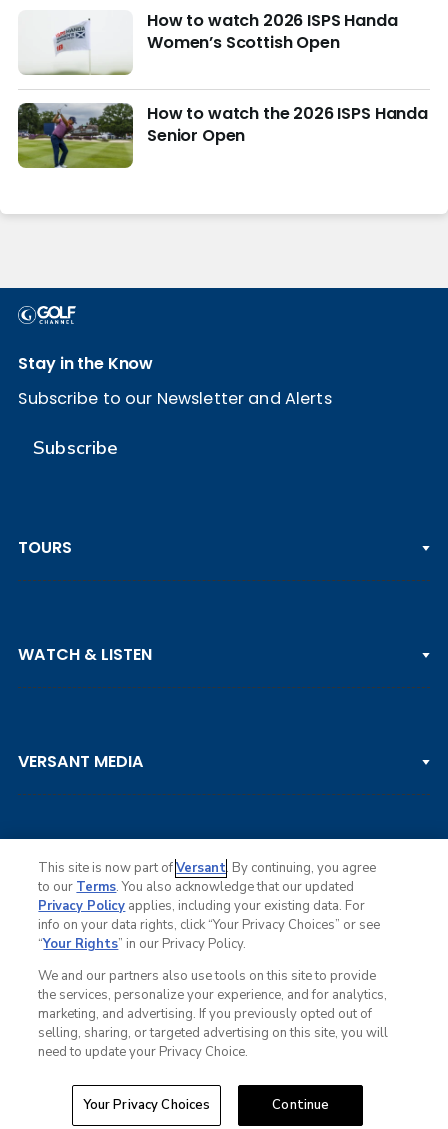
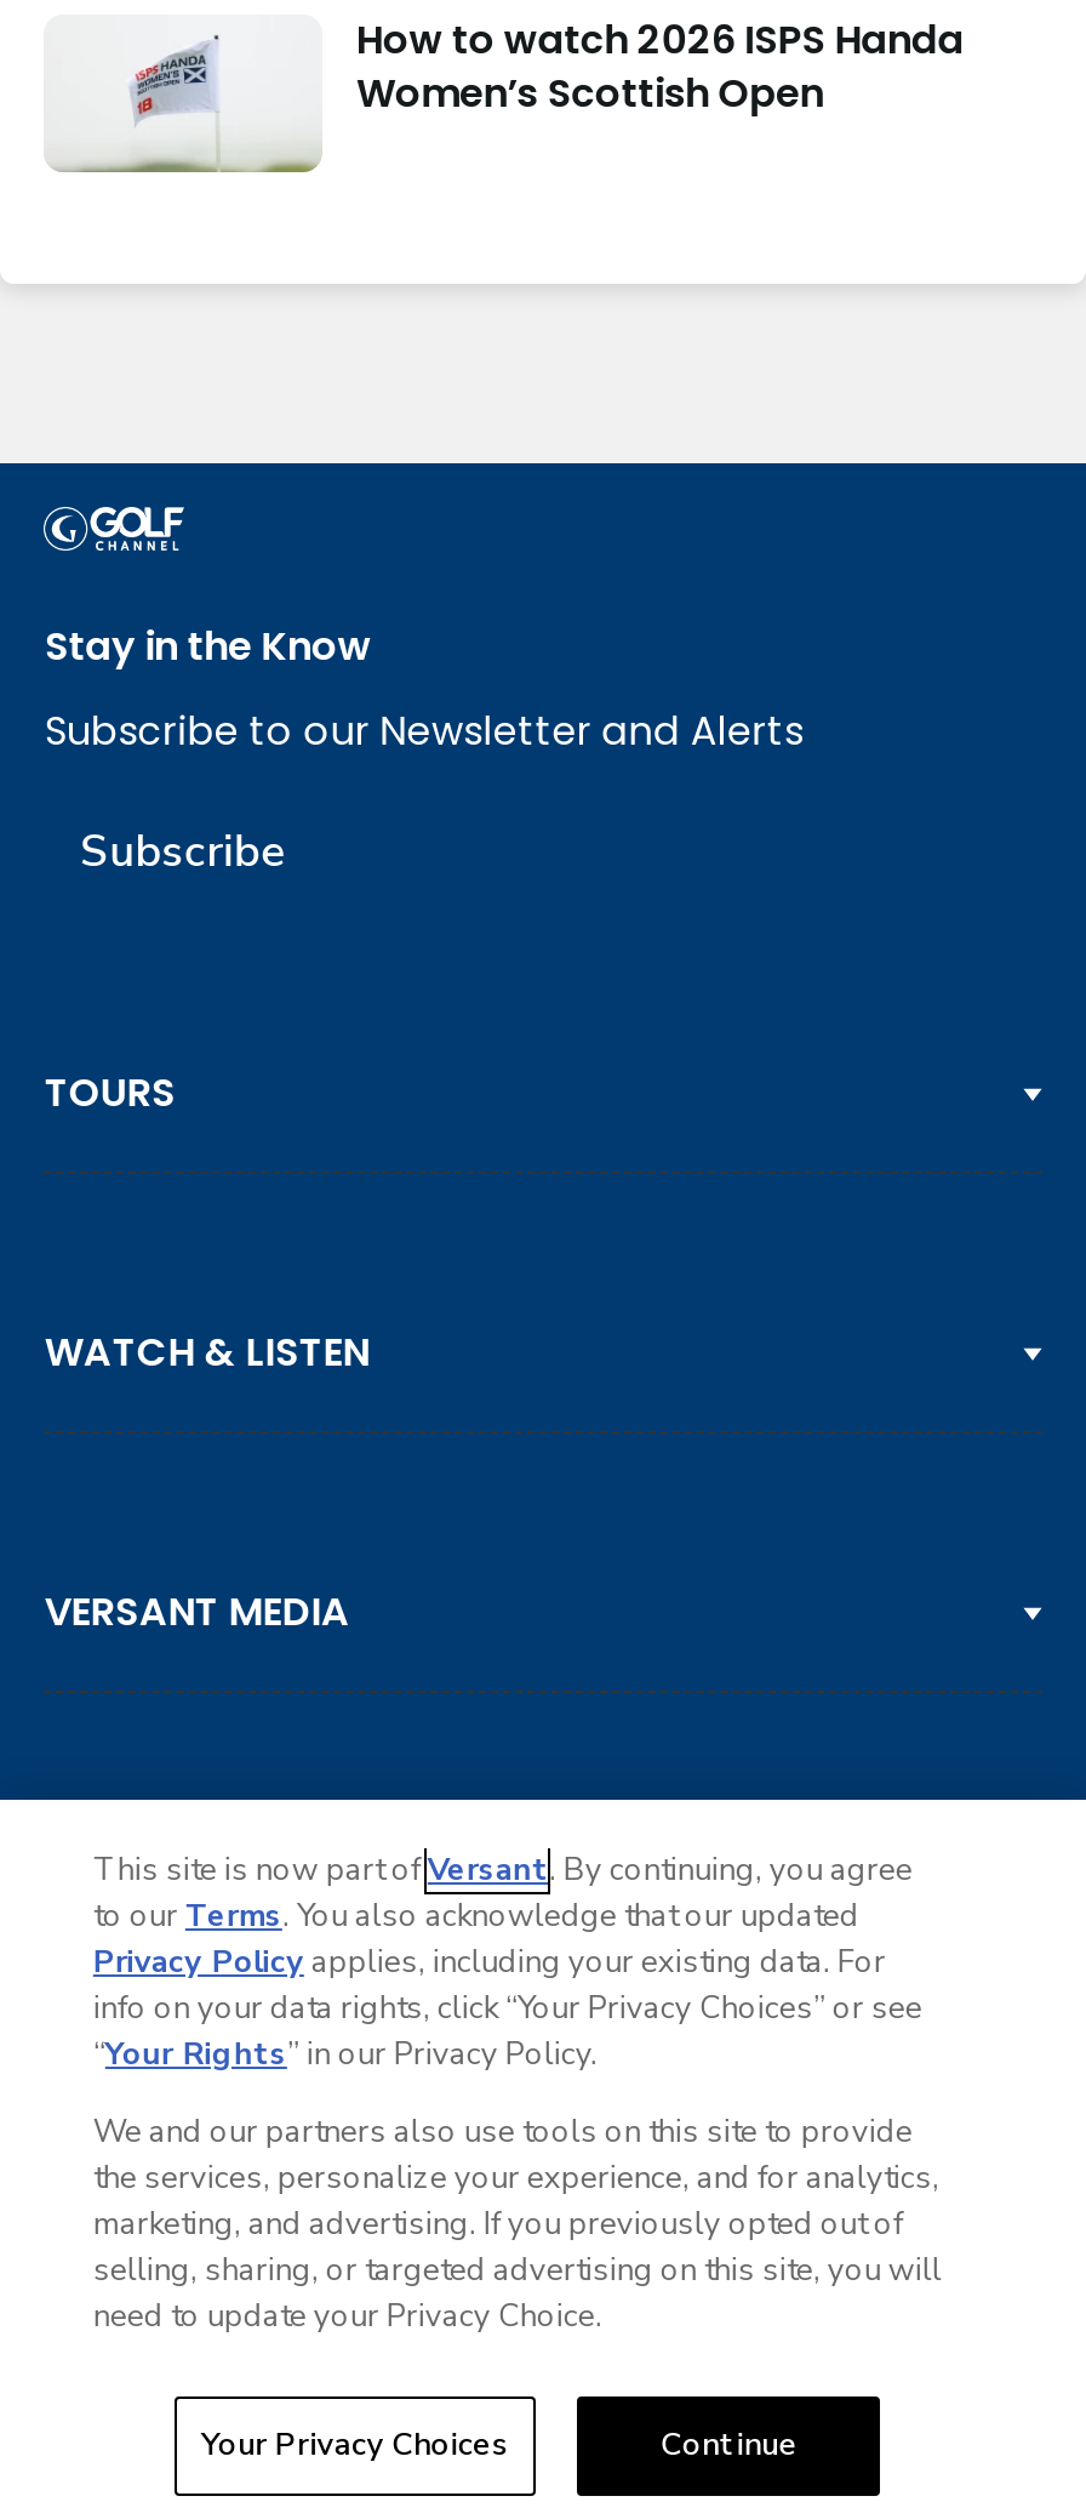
- [image]
- How to watch the 2026 ISPS Handa
- Senior Open
